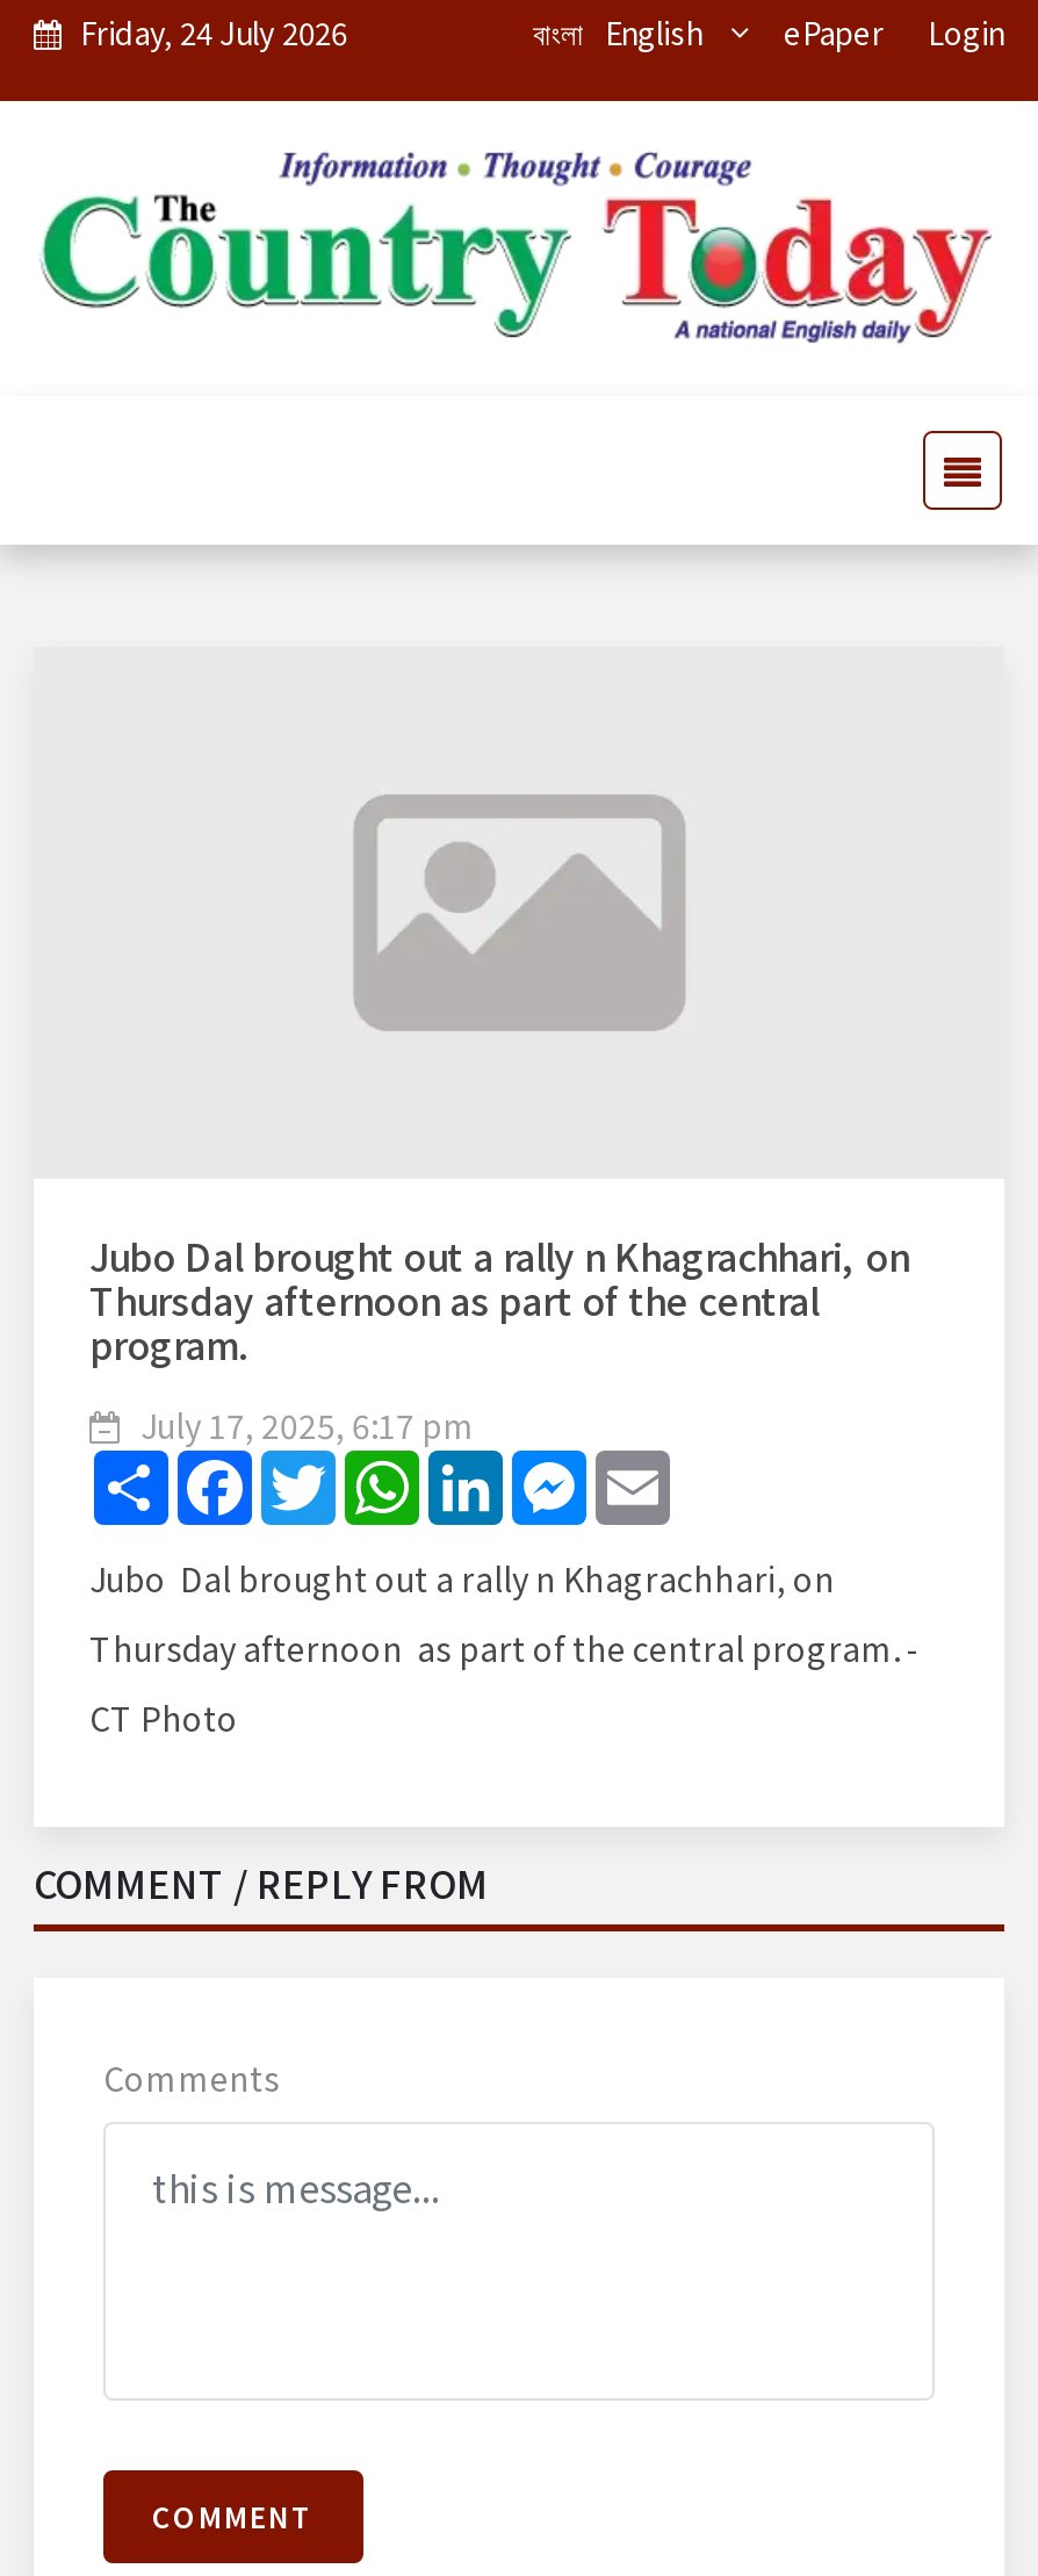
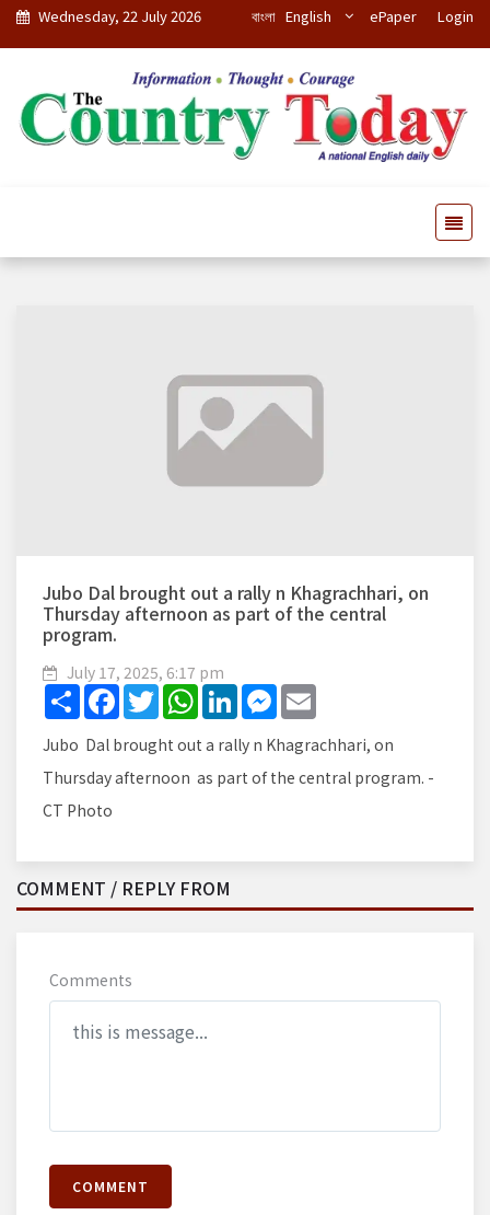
- Friday, 24 July 2026
+ Wednesday, 22 July 2026
